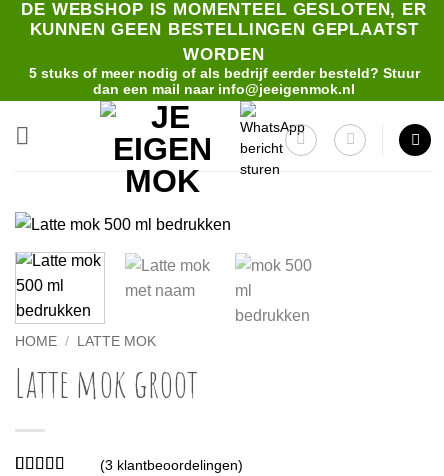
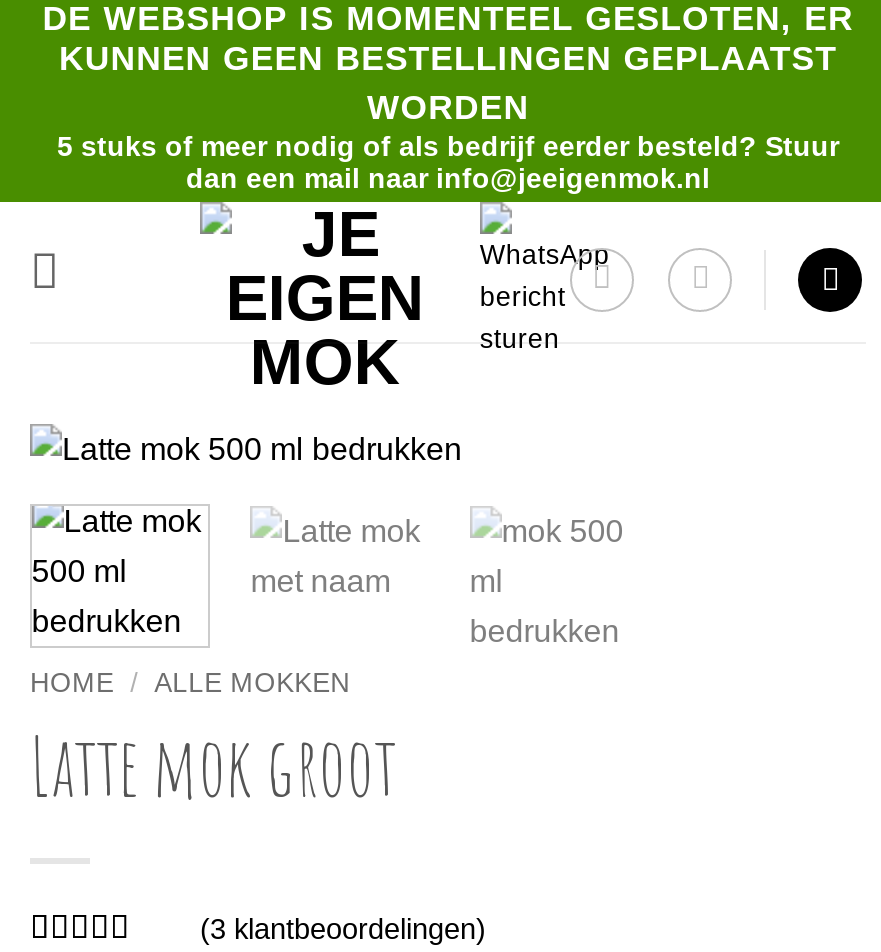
- HOME / LATTE MOK
+ HOME / ALLE MOKKEN
